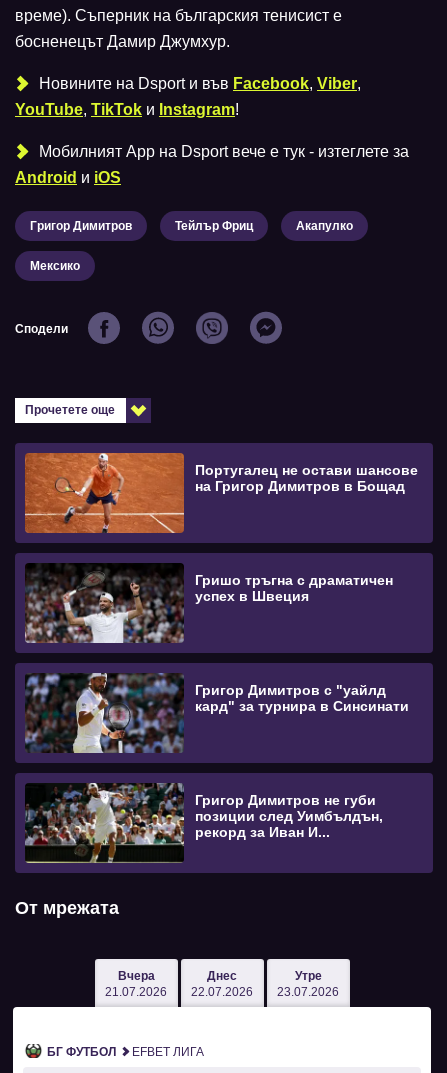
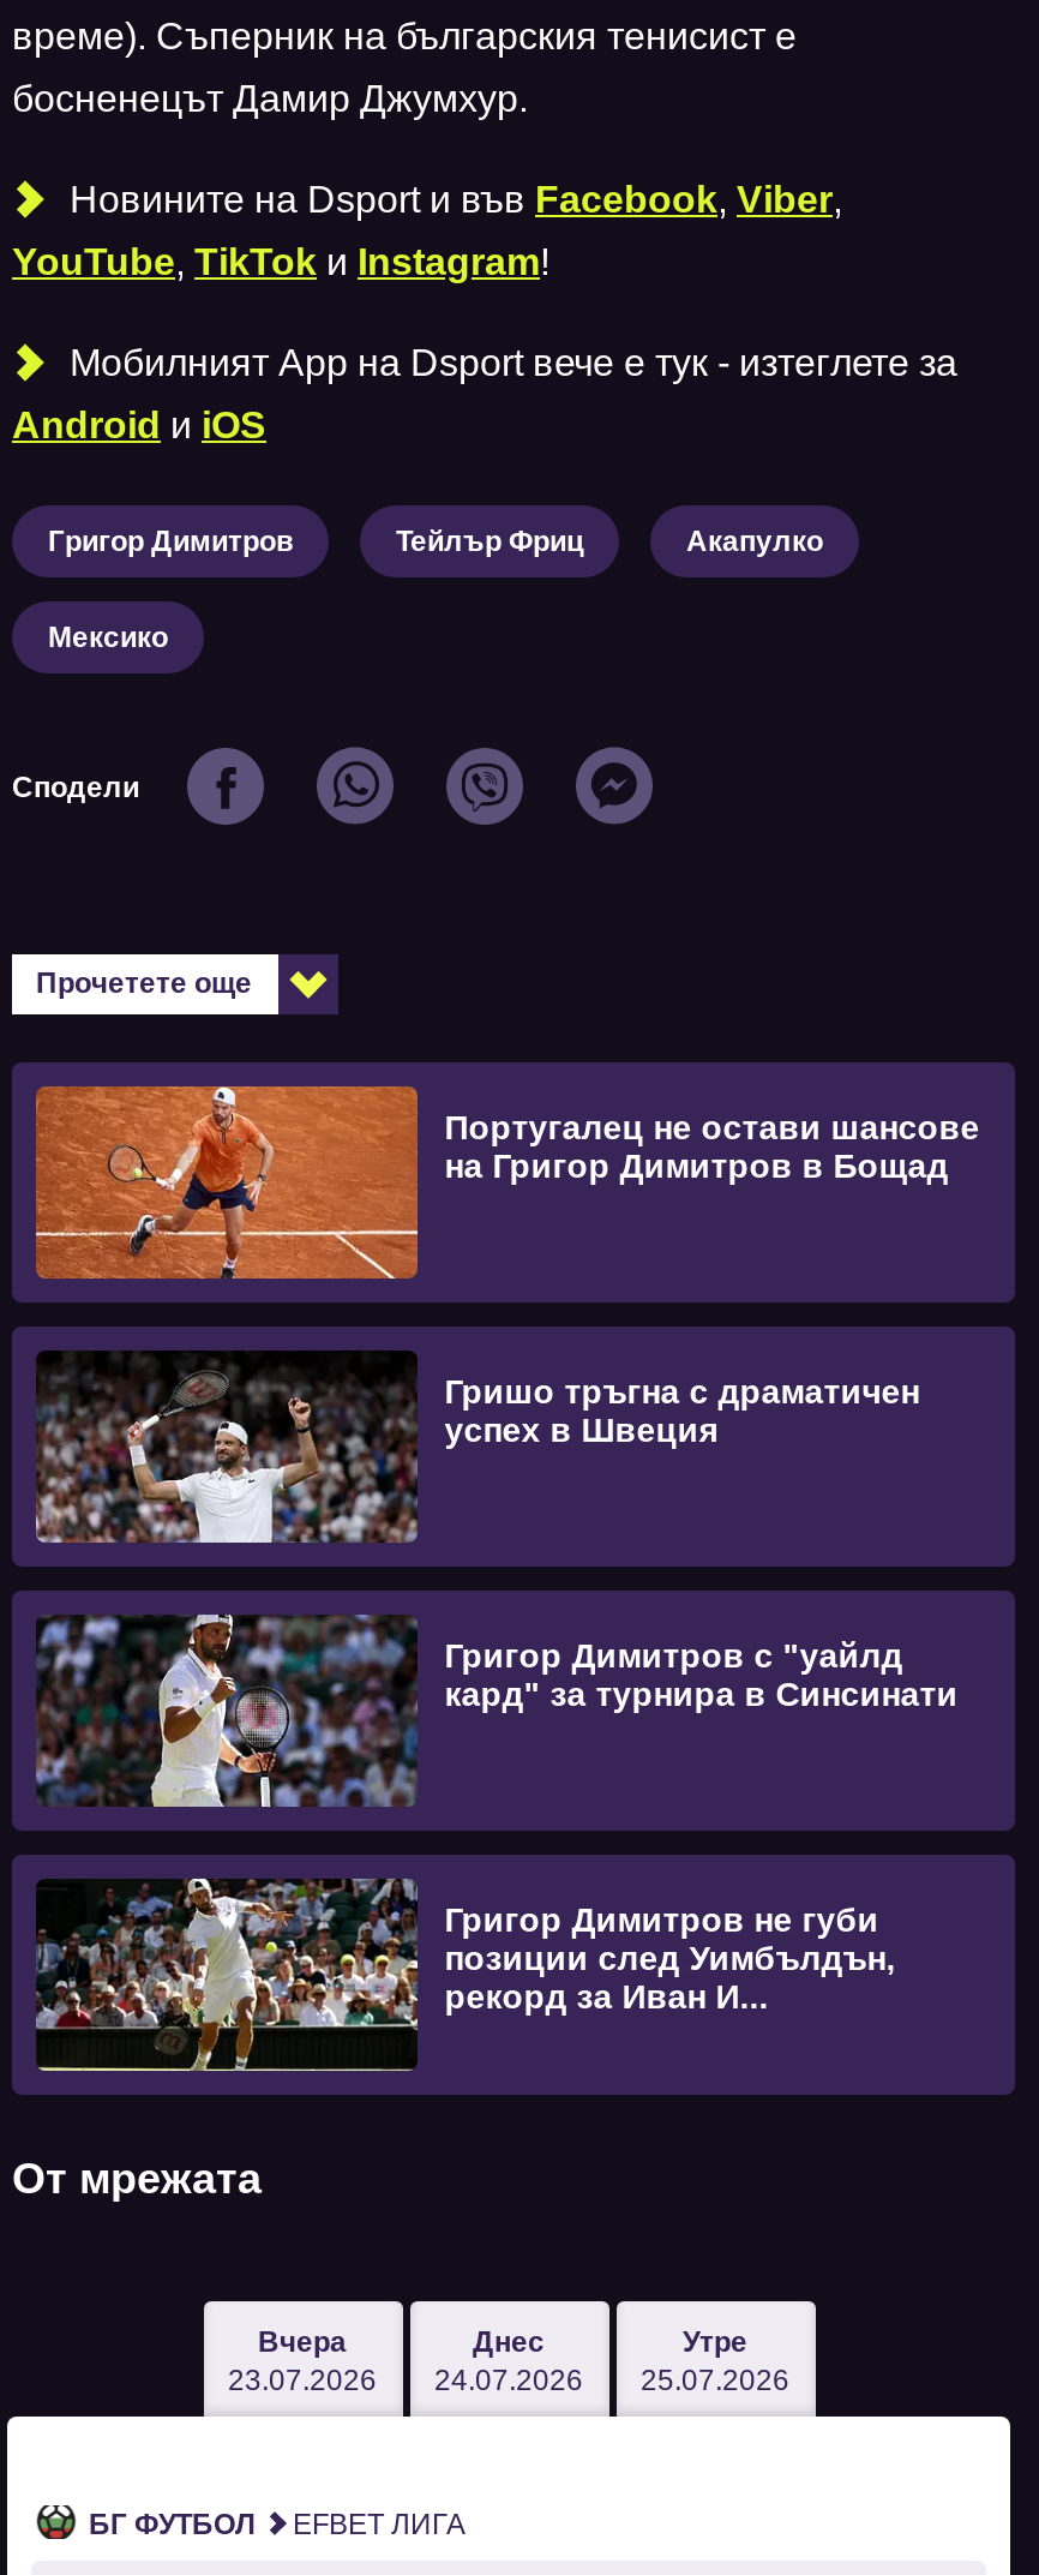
- 21.07.2026
+ 23.07.2026

- 22.07.2026
+ 24.07.2026

- 23.07.2026
+ 25.07.2026
